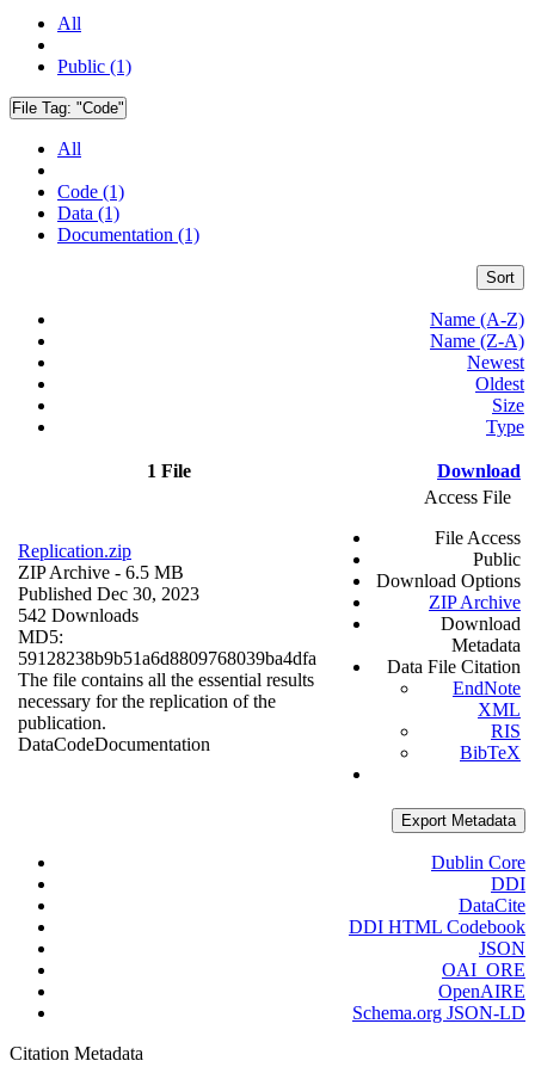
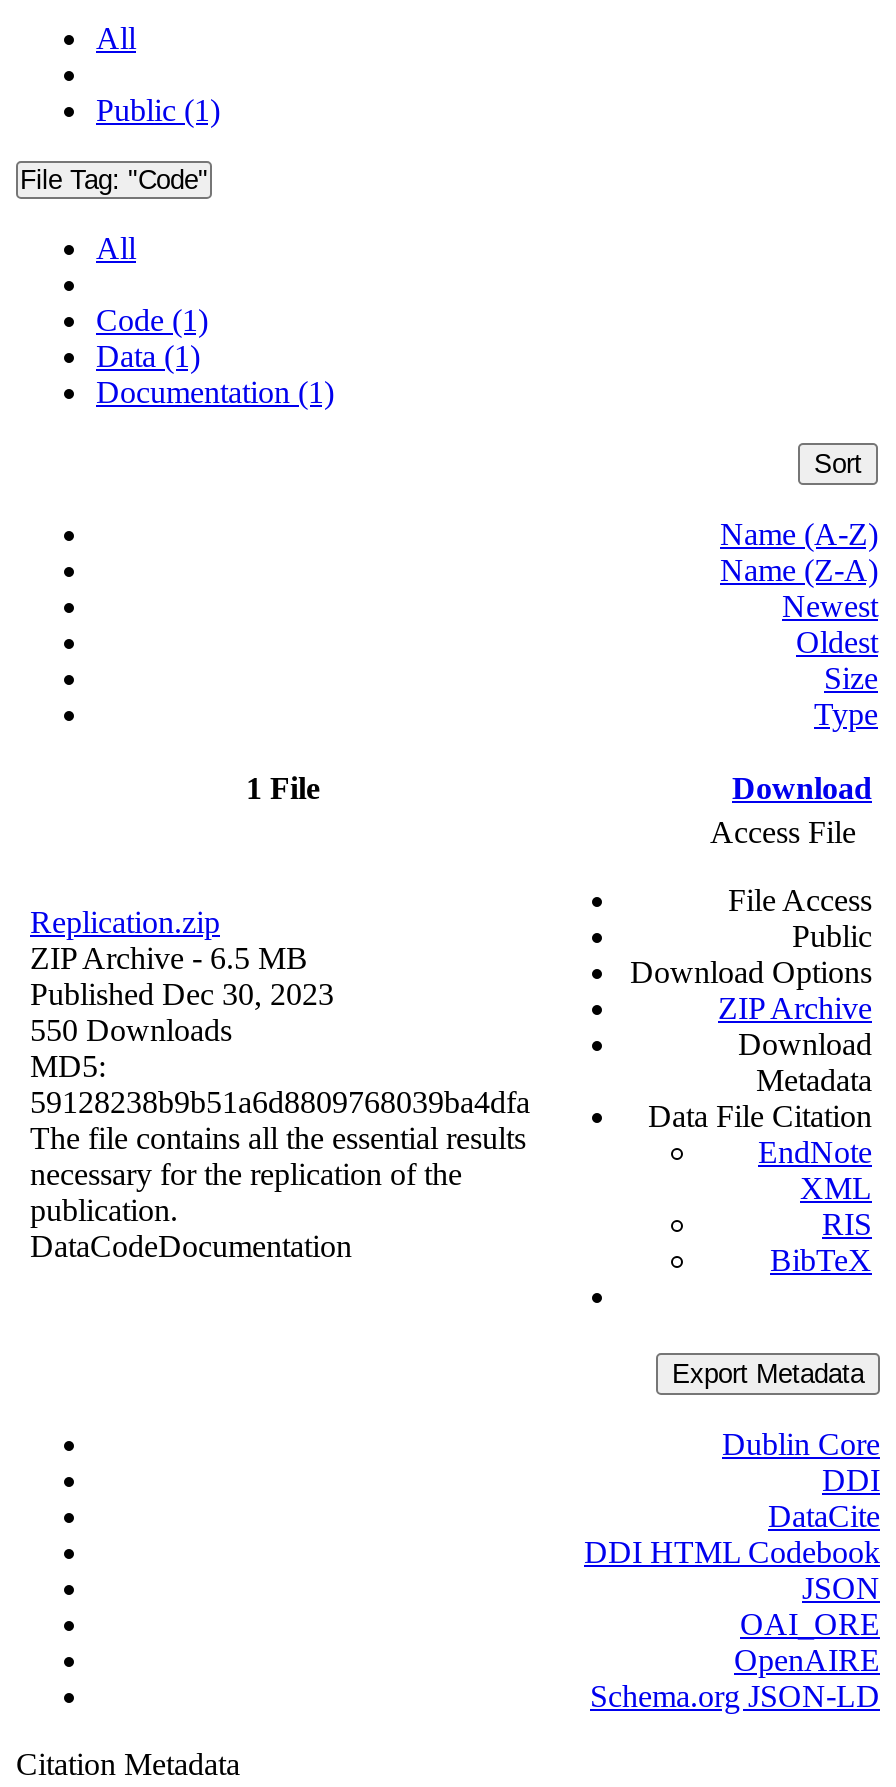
- 542 Downloads
+ 550 Downloads
